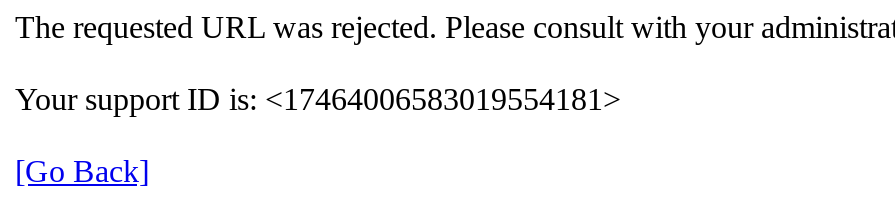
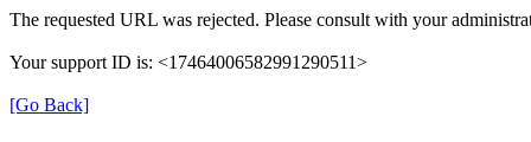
- Your support ID is: <17464006583019554181>
+ Your support ID is: <17464006582991290511>
